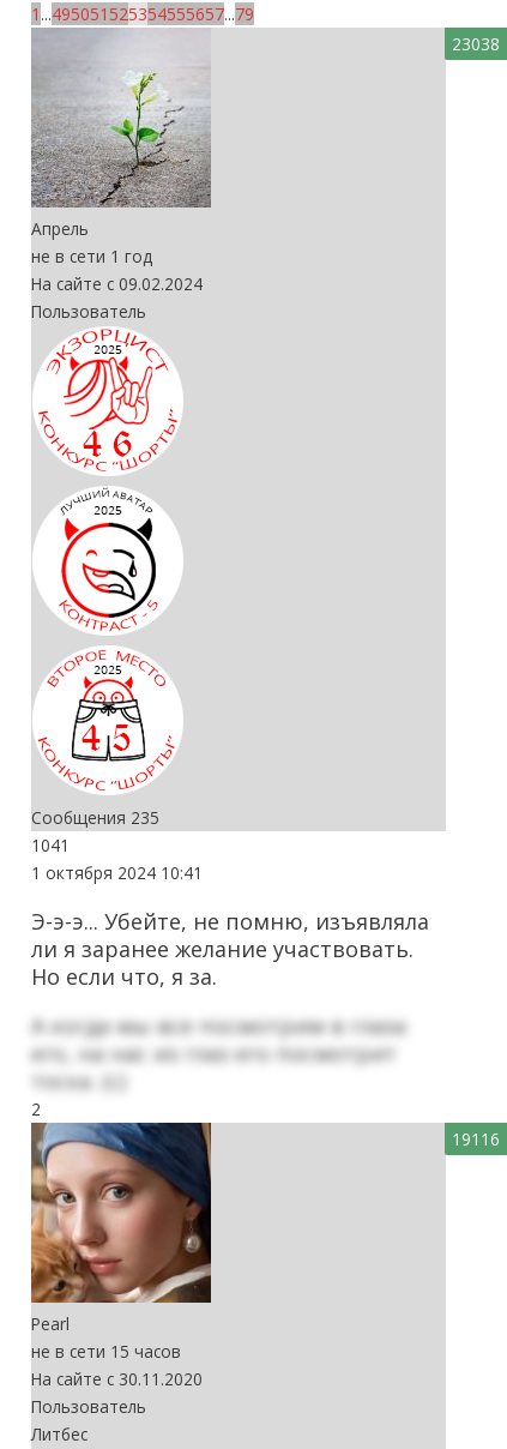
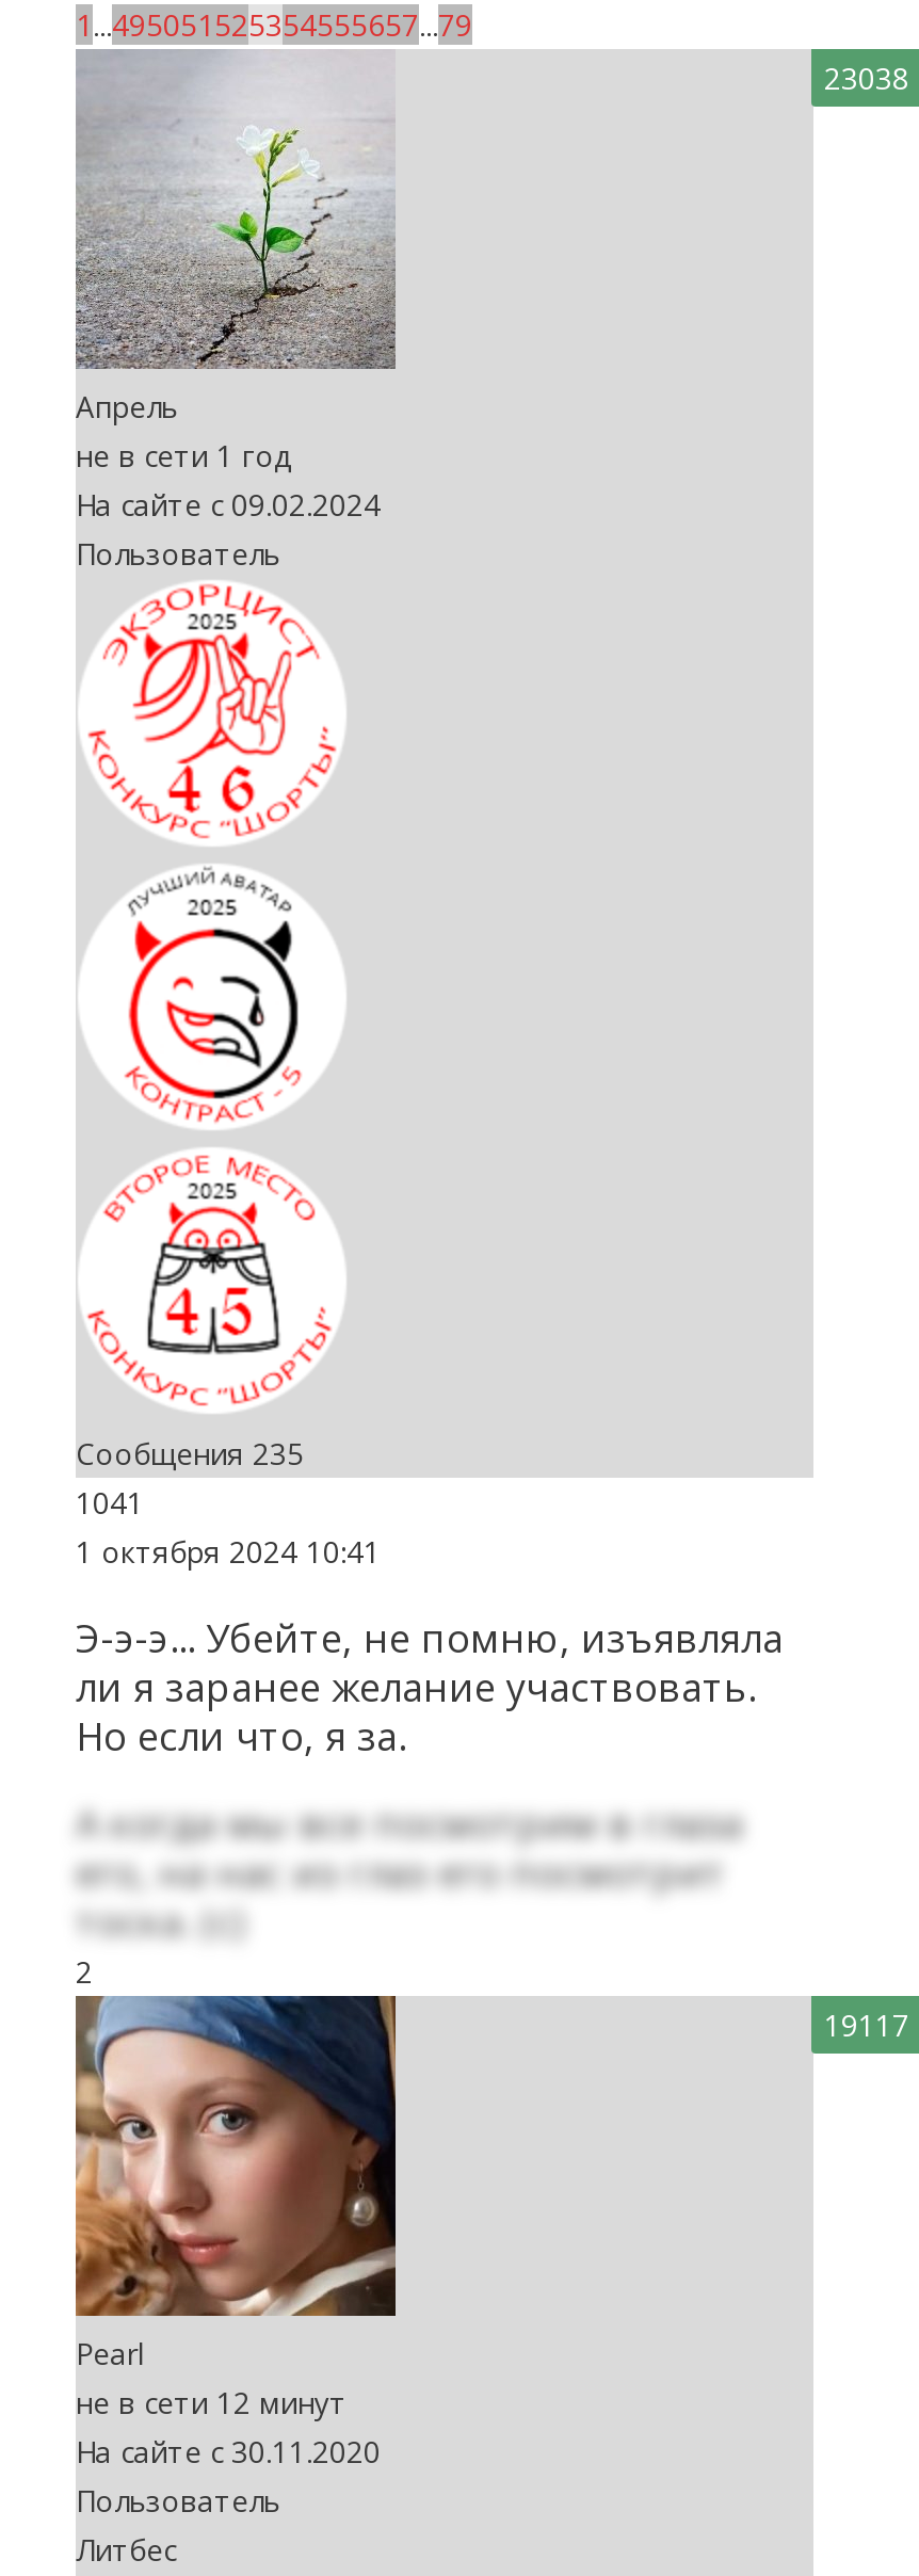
- 19116
+ 19117

- не в сети 15 часов
+ не в сети 12 минут
